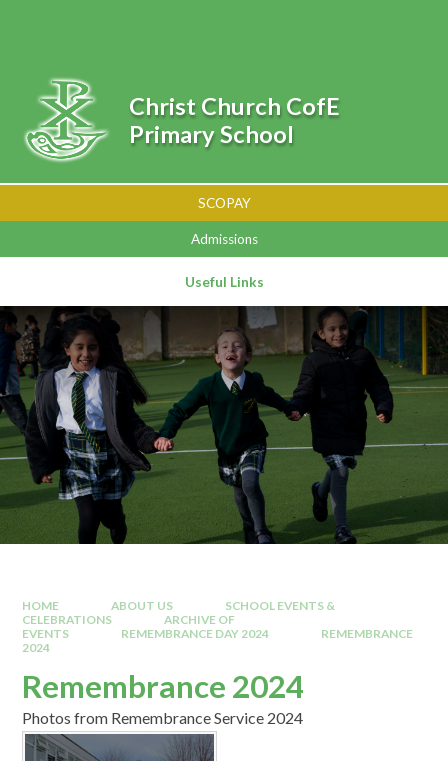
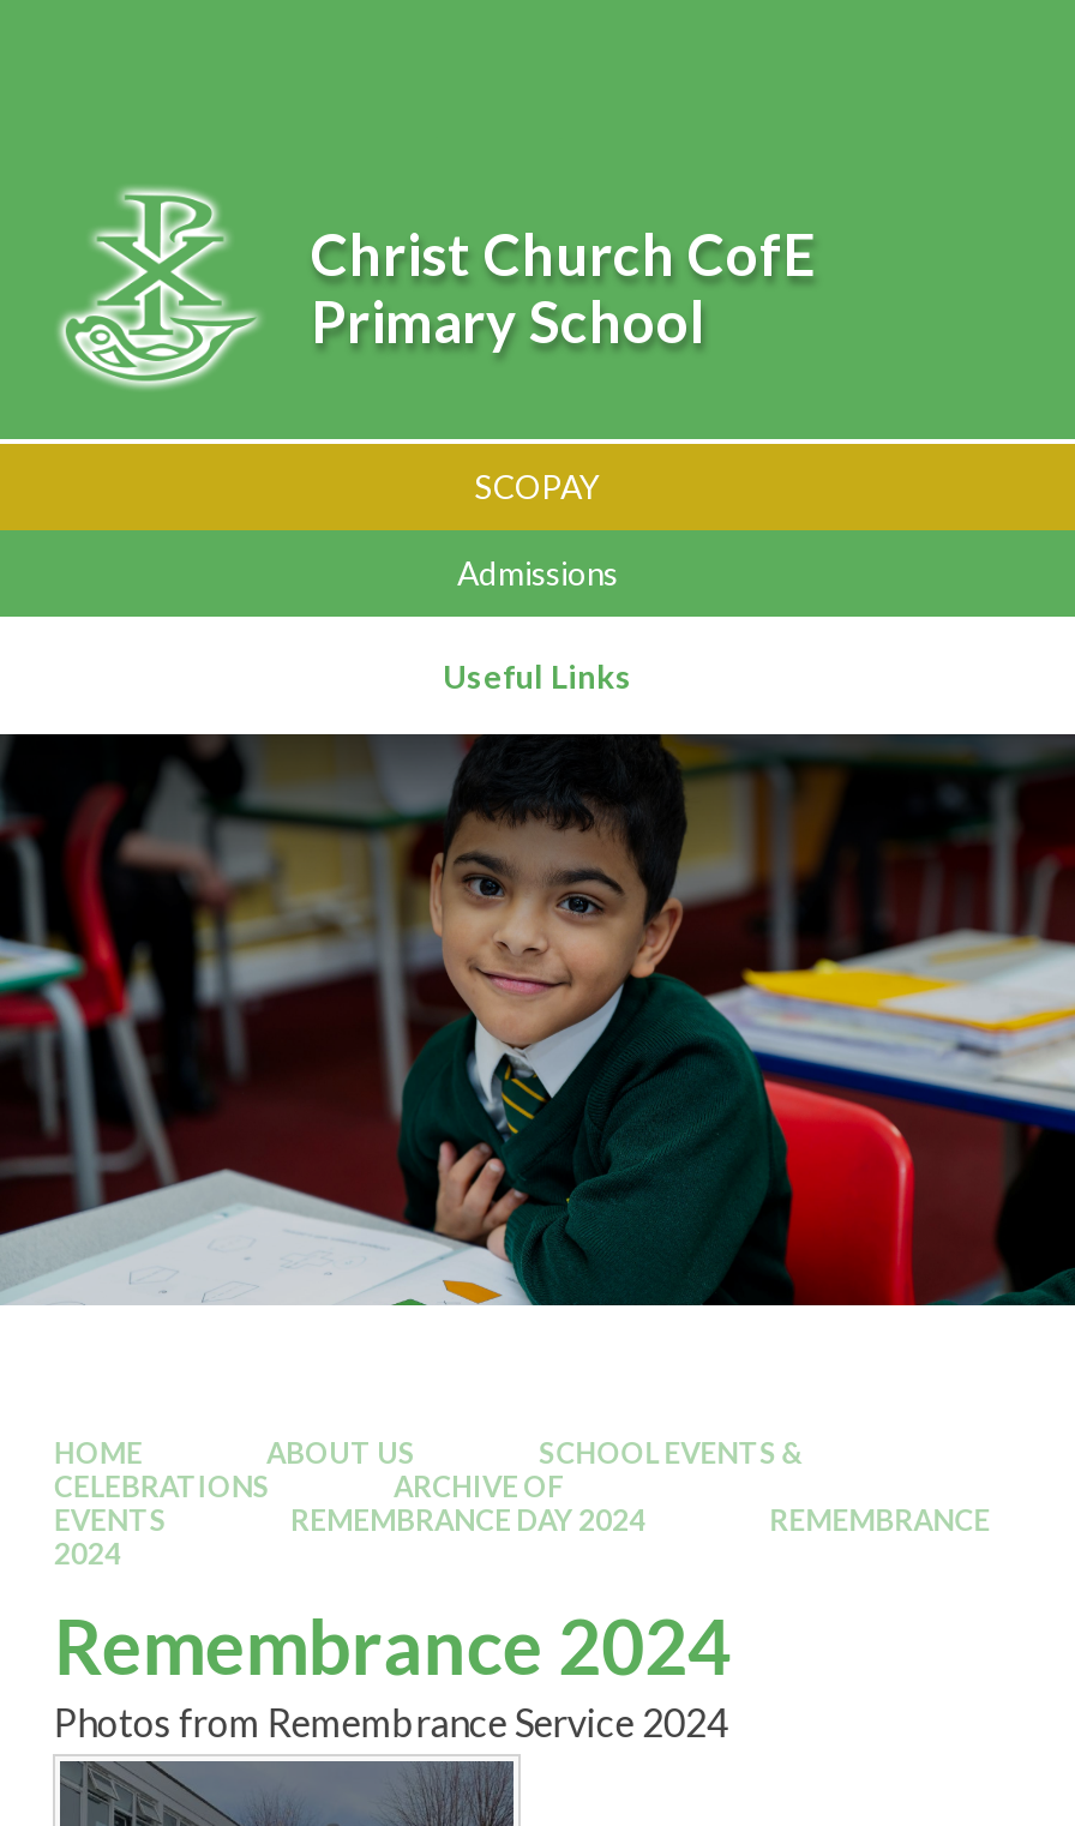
- [image]
+ [image]
